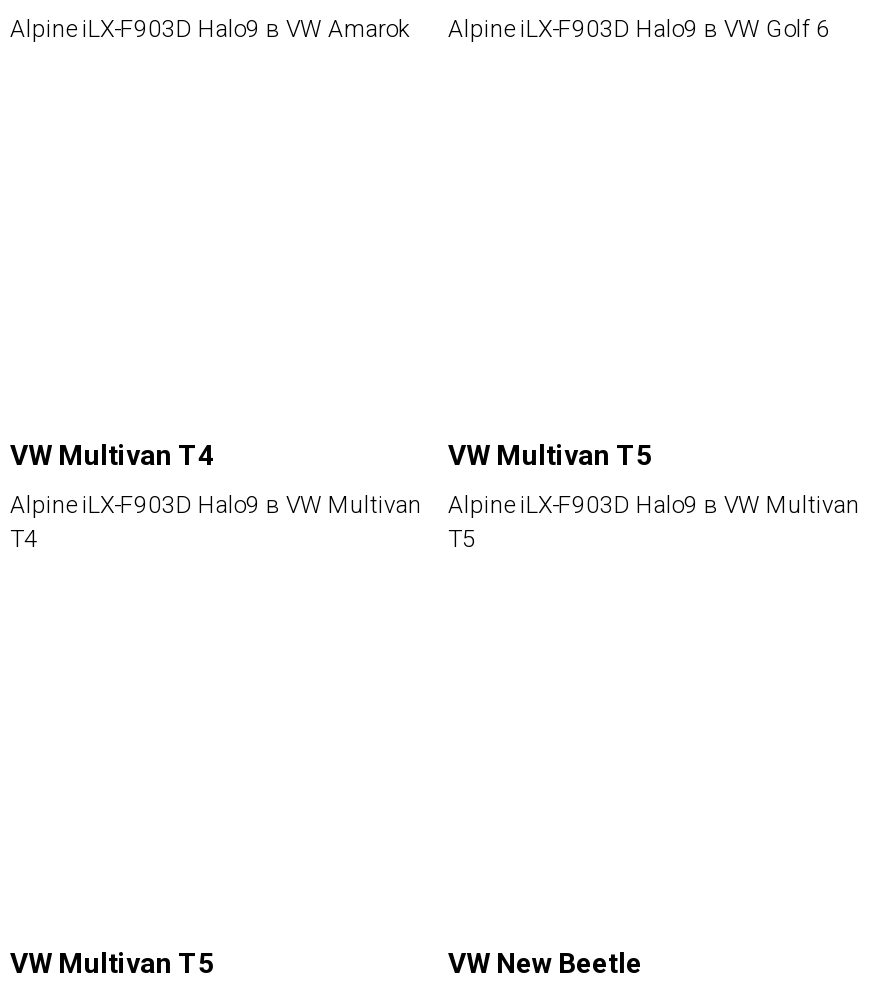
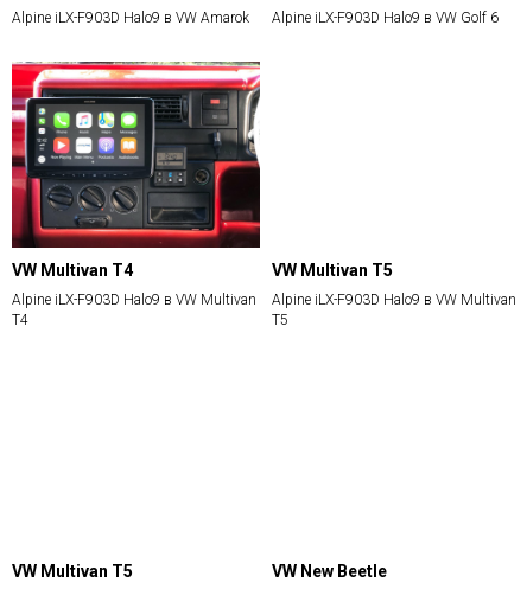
+ [image]
